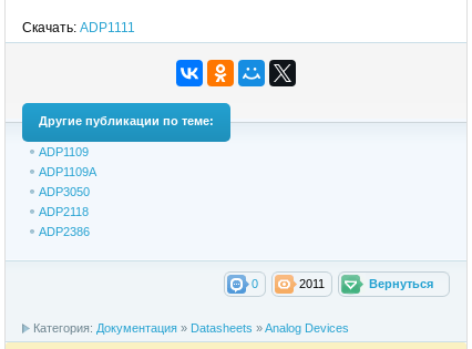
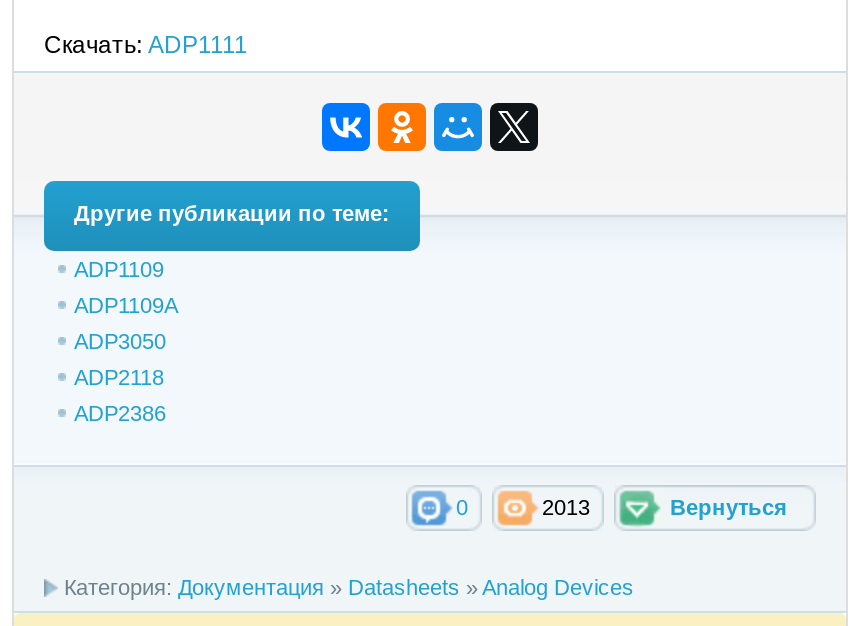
- 2011
+ 2013
